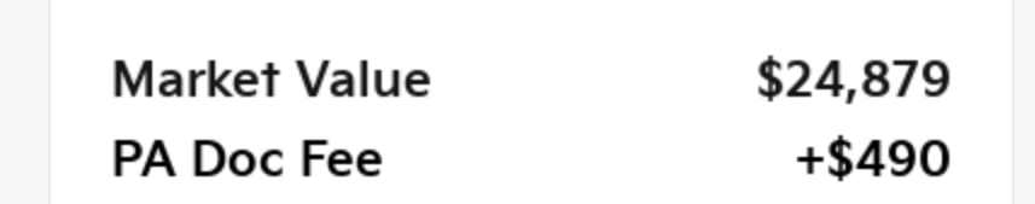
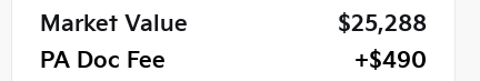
- $24,879
+ $25,288
